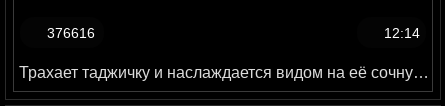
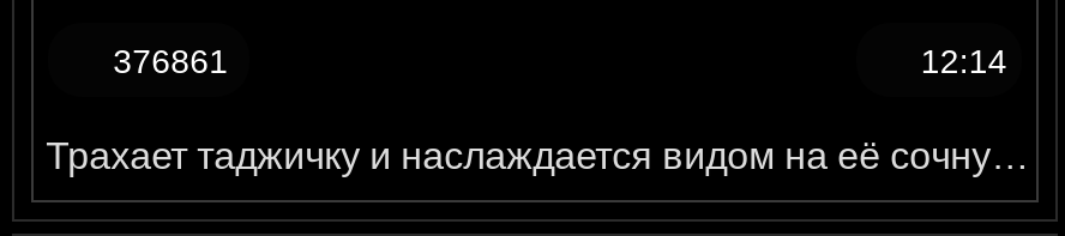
- 376616
+ 376861
